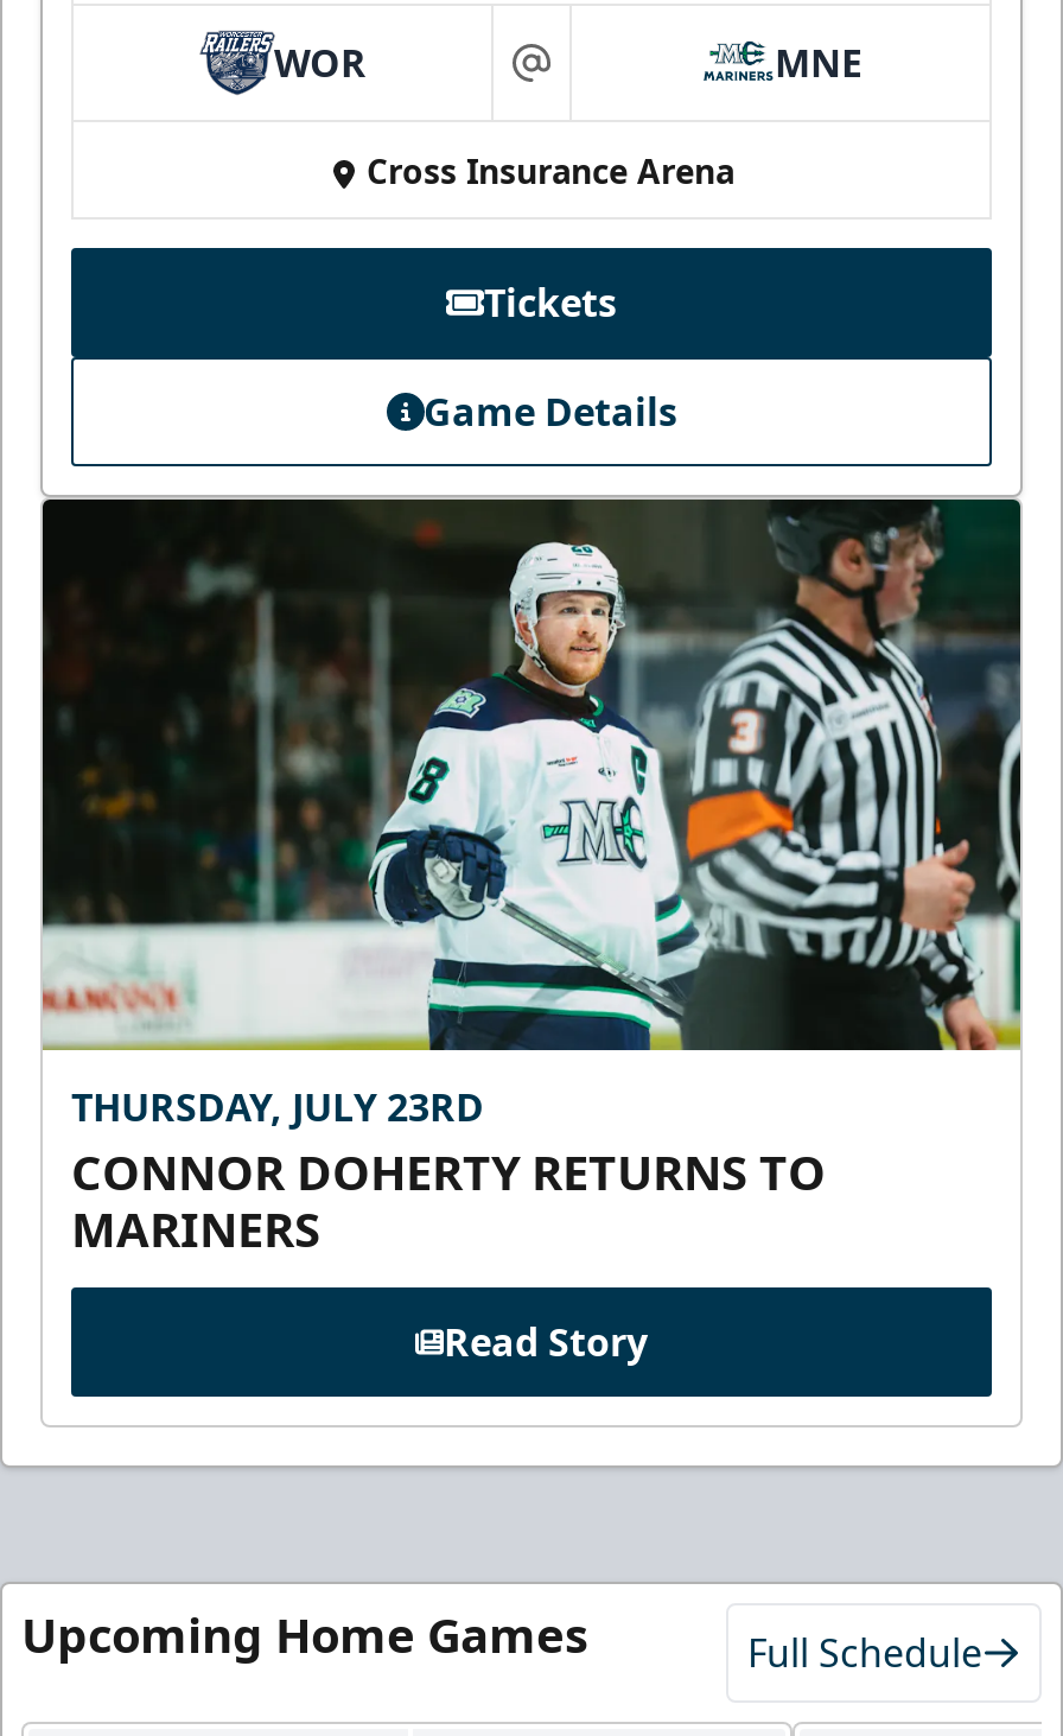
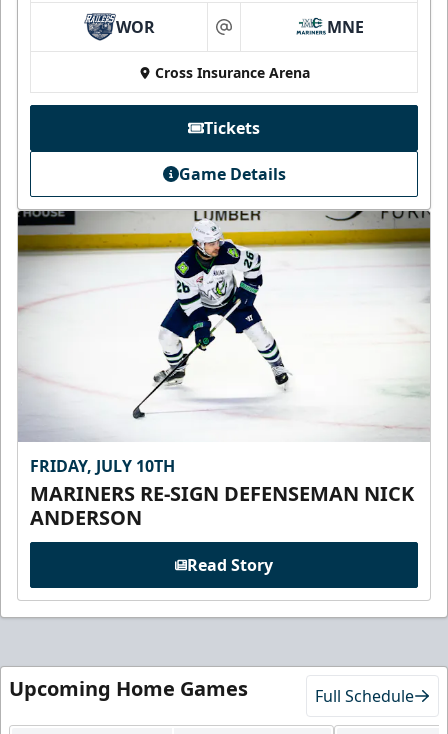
- [image]
- THURSDAY, JULY 23RD
- CONNOR DOHERTY RETURNS TO
- MARINERS
+ [image]
+ FRIDAY, JULY 10TH
+ MARINERS RE-SIGN DEFENSEMAN NICK
+ ANDERSON
